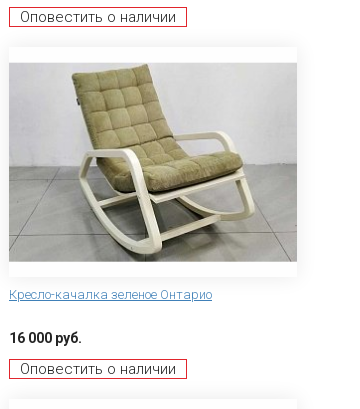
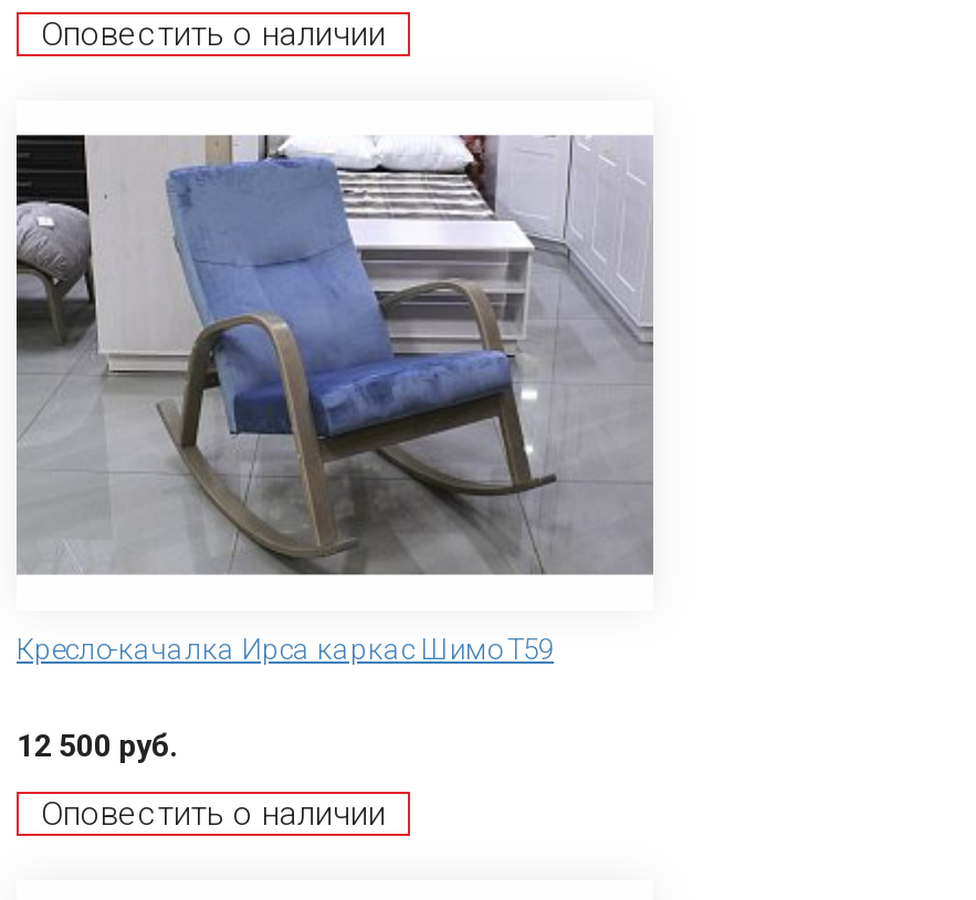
- [image]
- Кресло-качалка зеленое Онтарио
+ [image]
+ Кресло-качалка Ирса каркас Шимо Т59

- 16 000 руб.
+ 12 500 руб.
